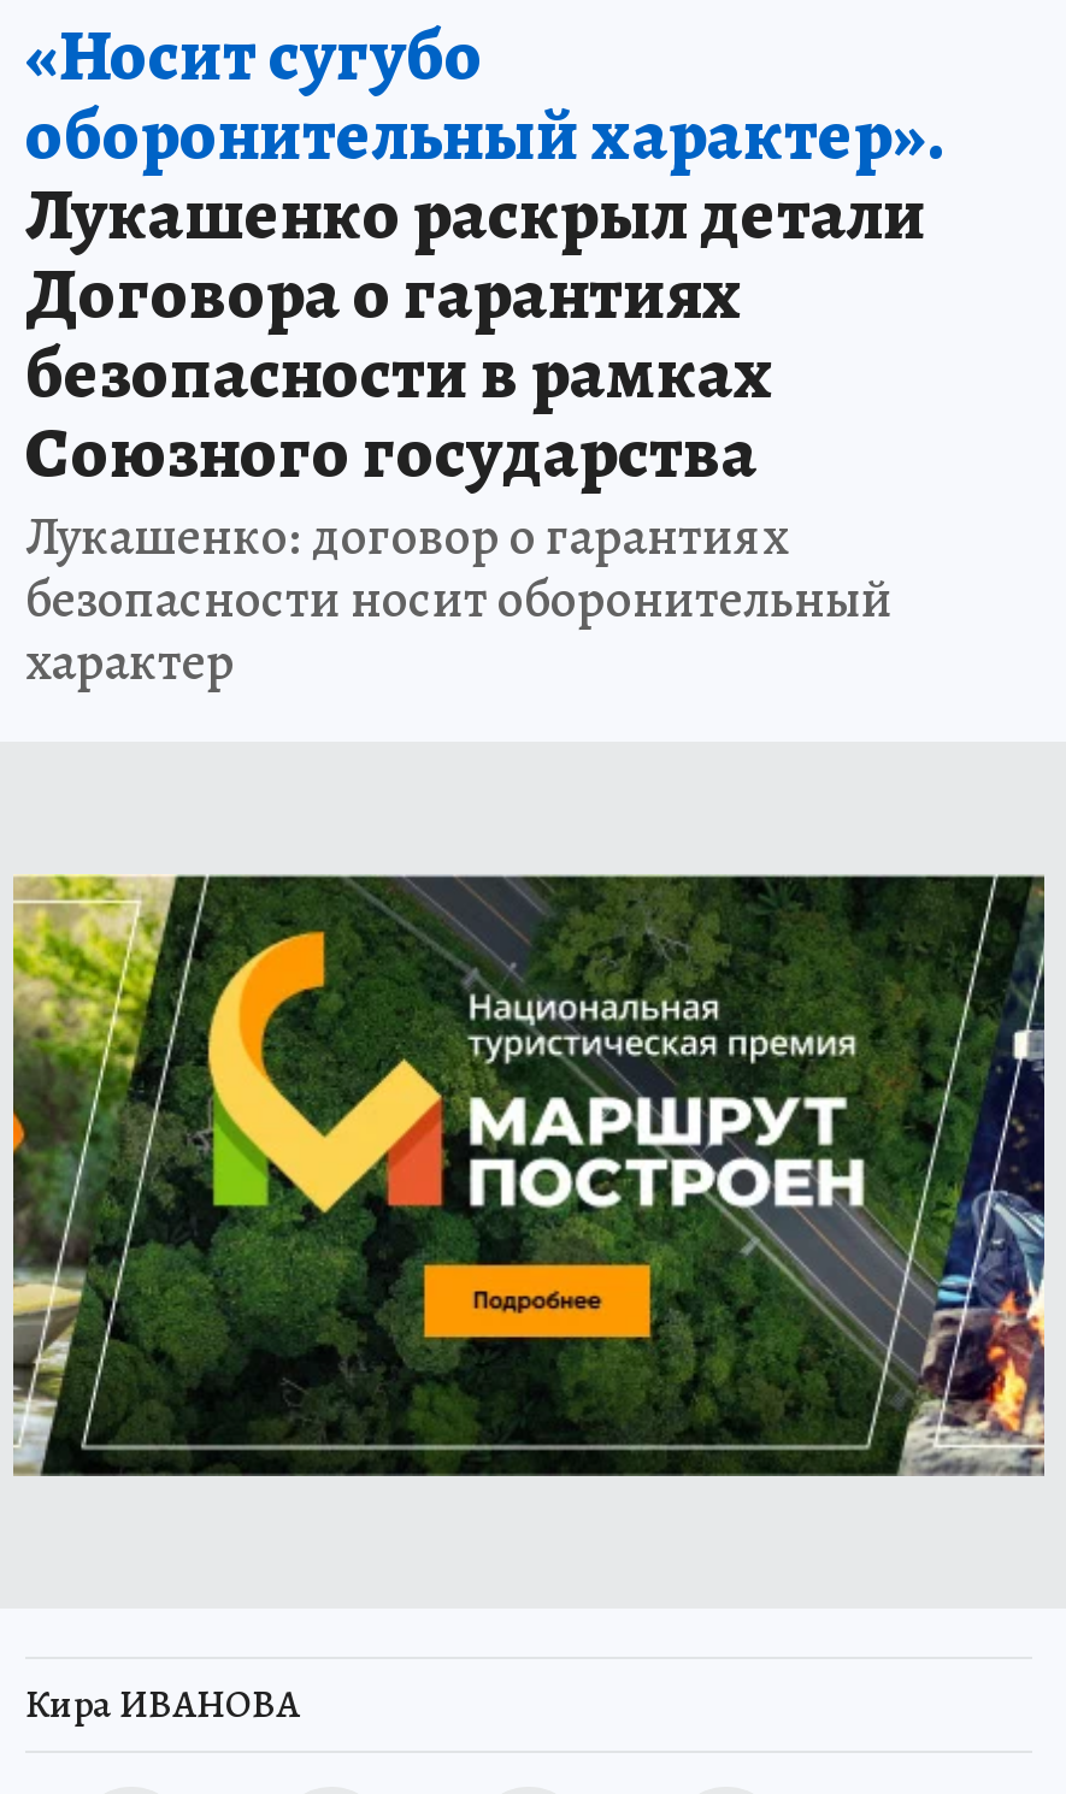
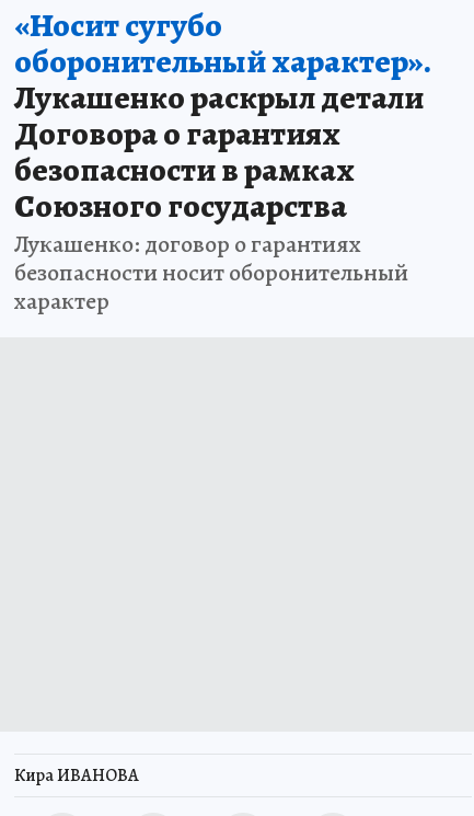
- [image]
